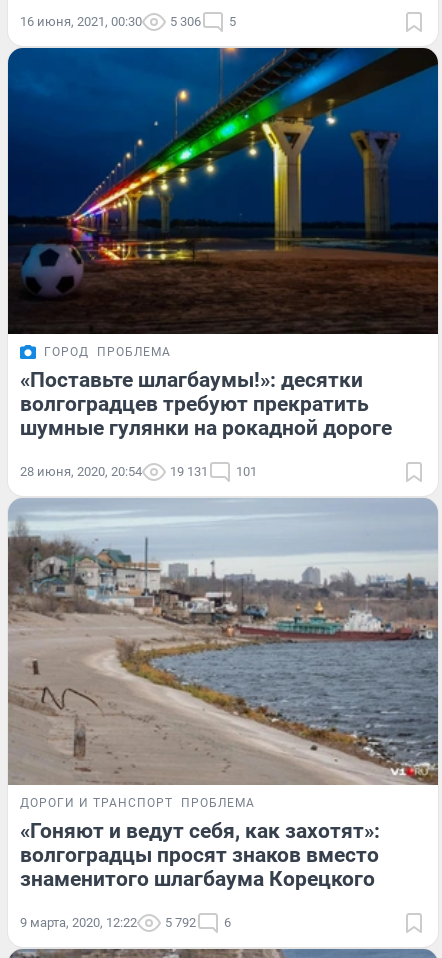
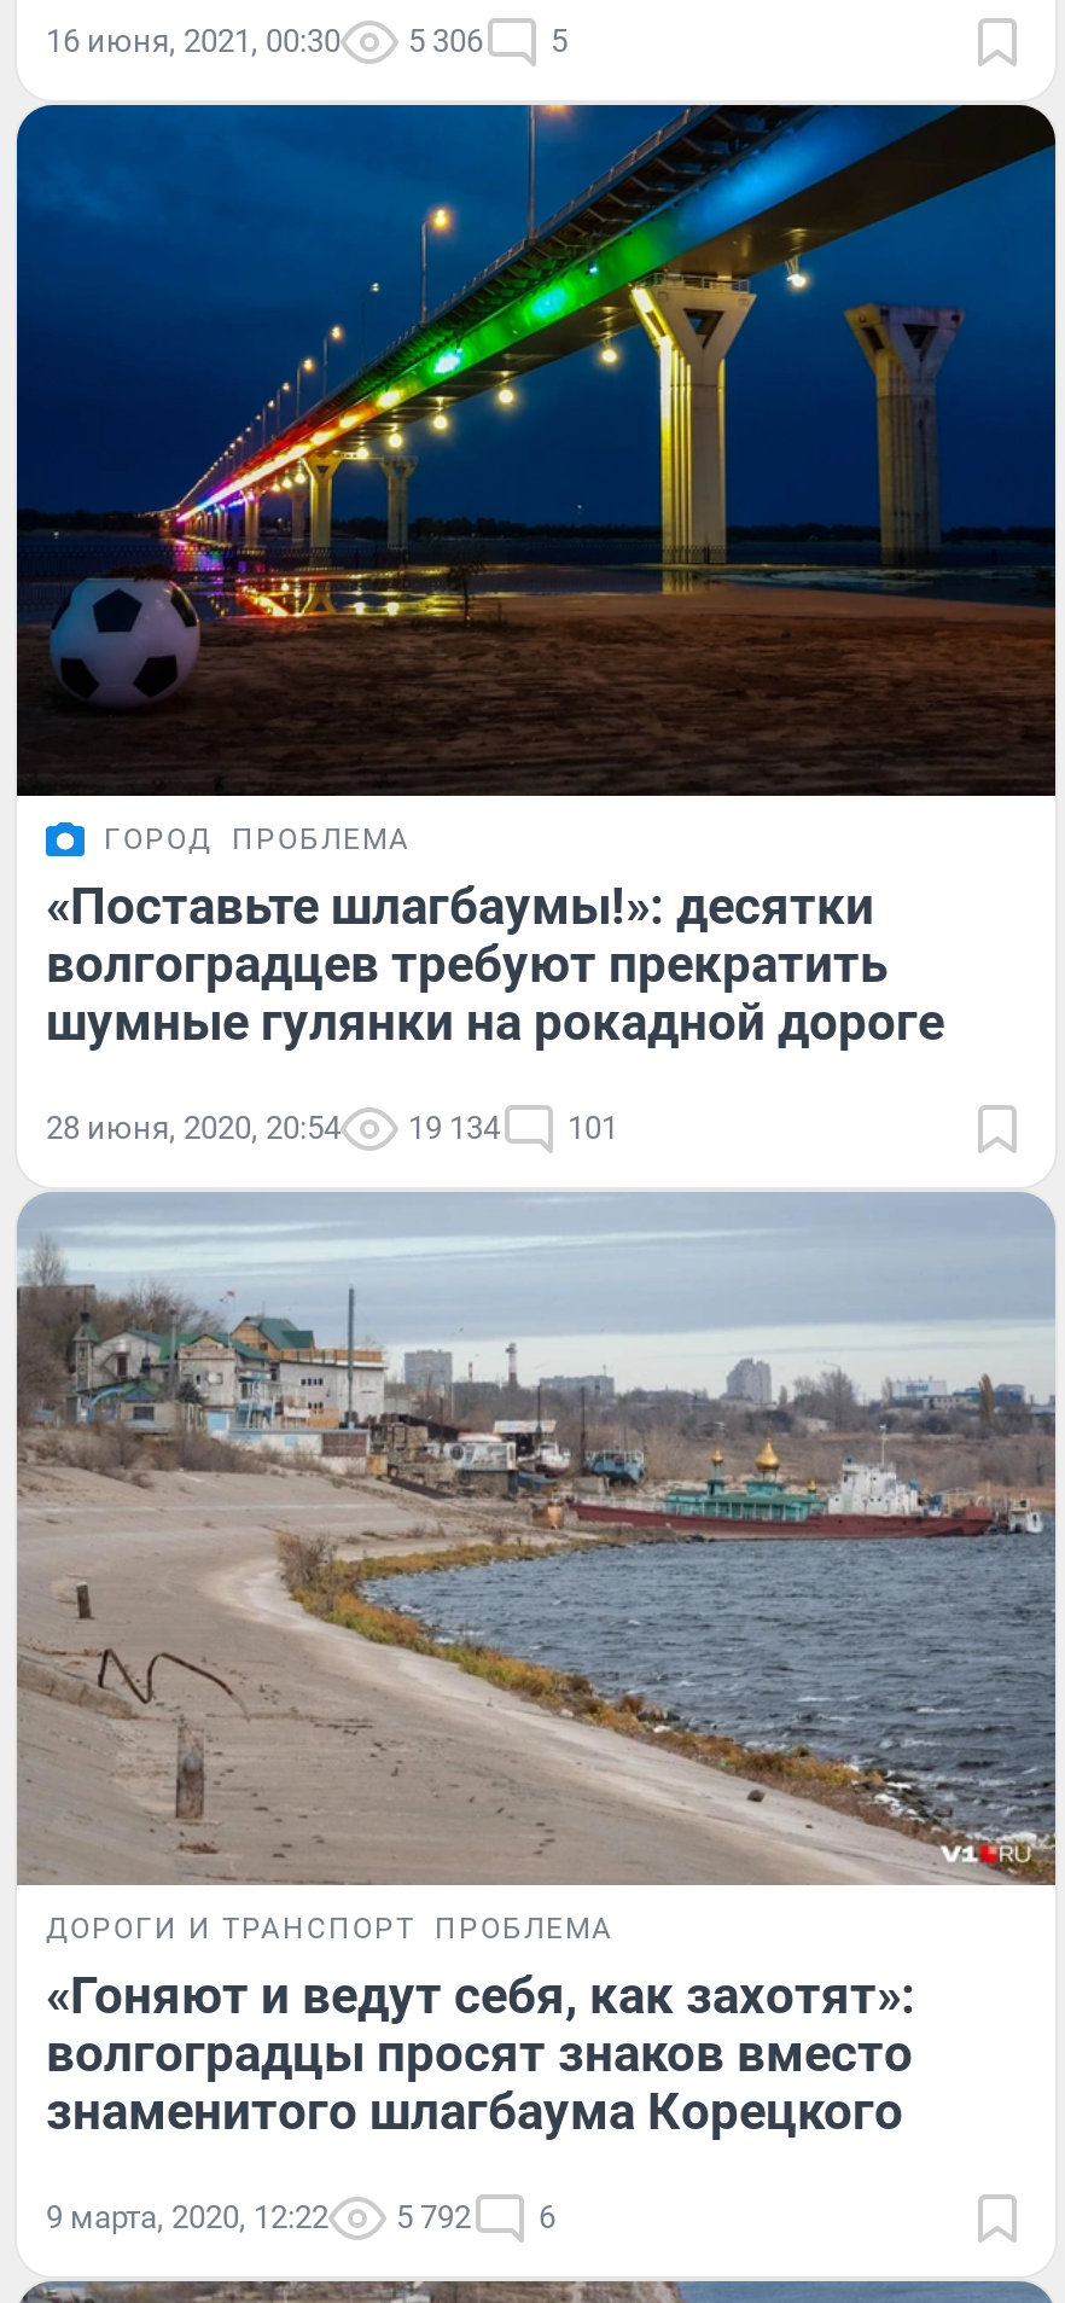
- 28 июня, 2020, 20:54 19 131 101
+ 28 июня, 2020, 20:54 19 134 101
